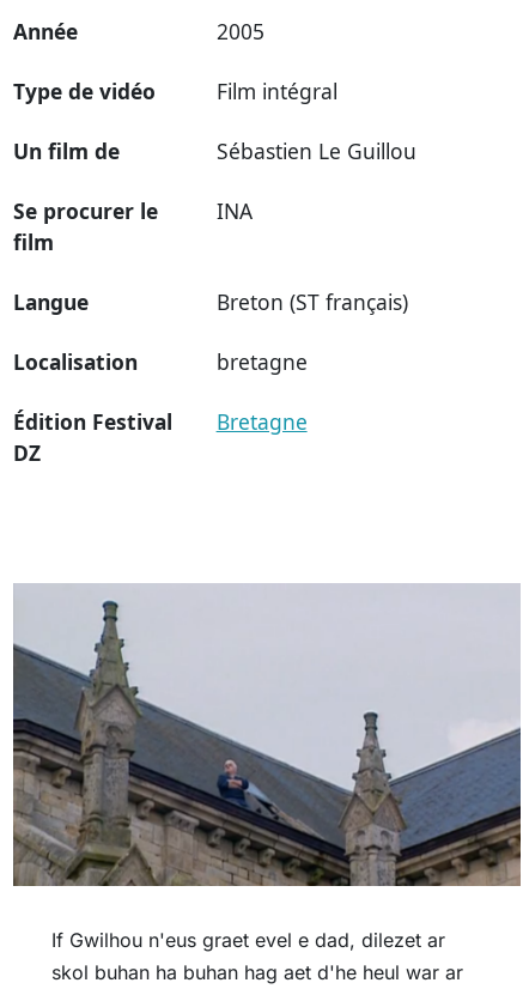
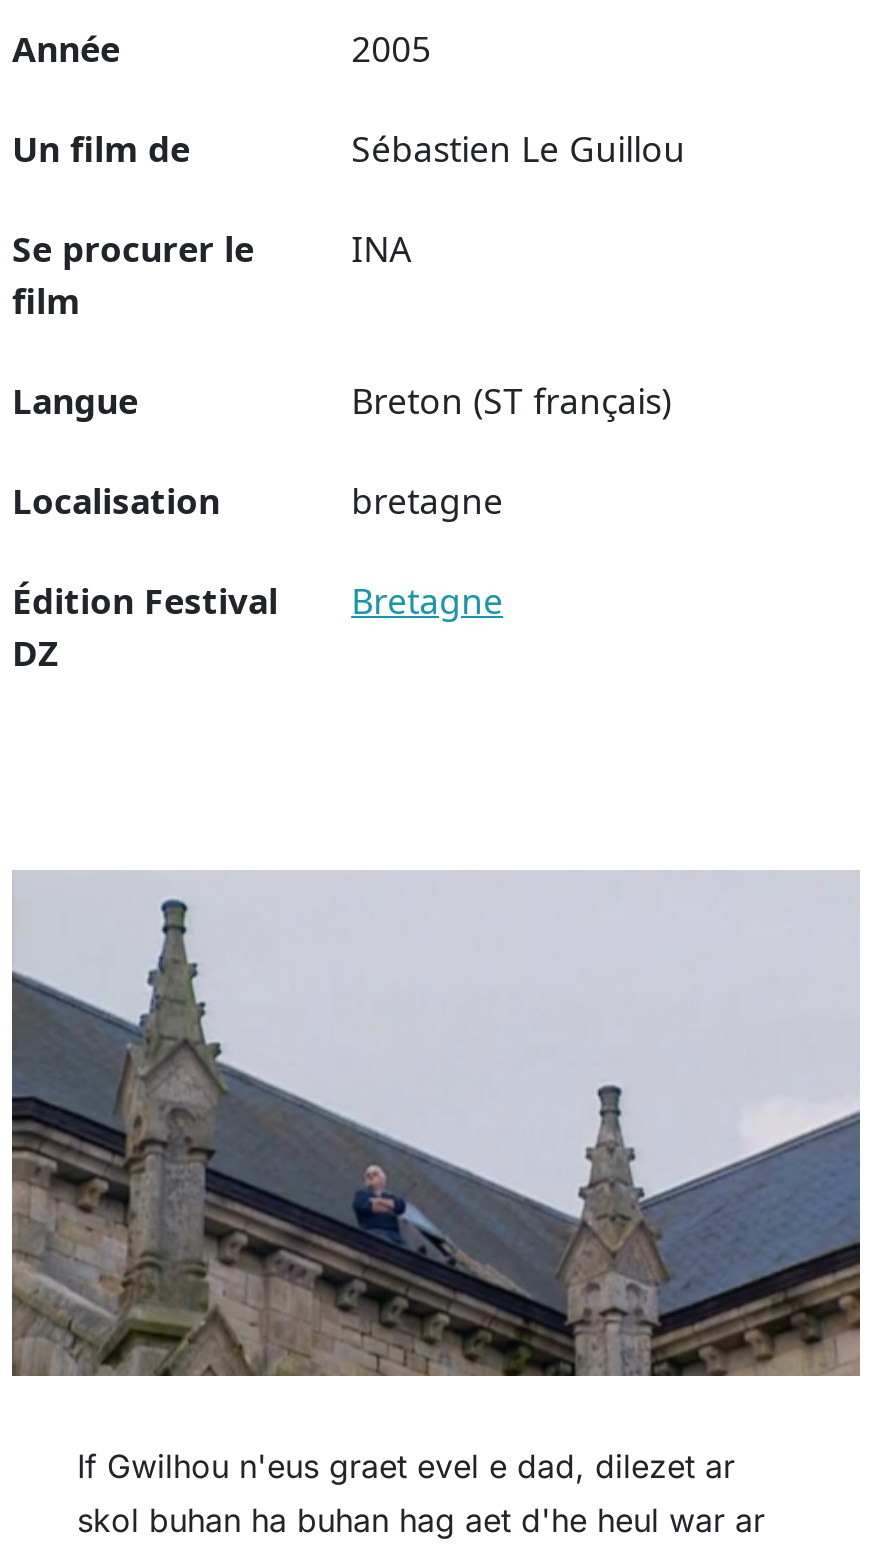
- Type de vidéo
- Film intégral
